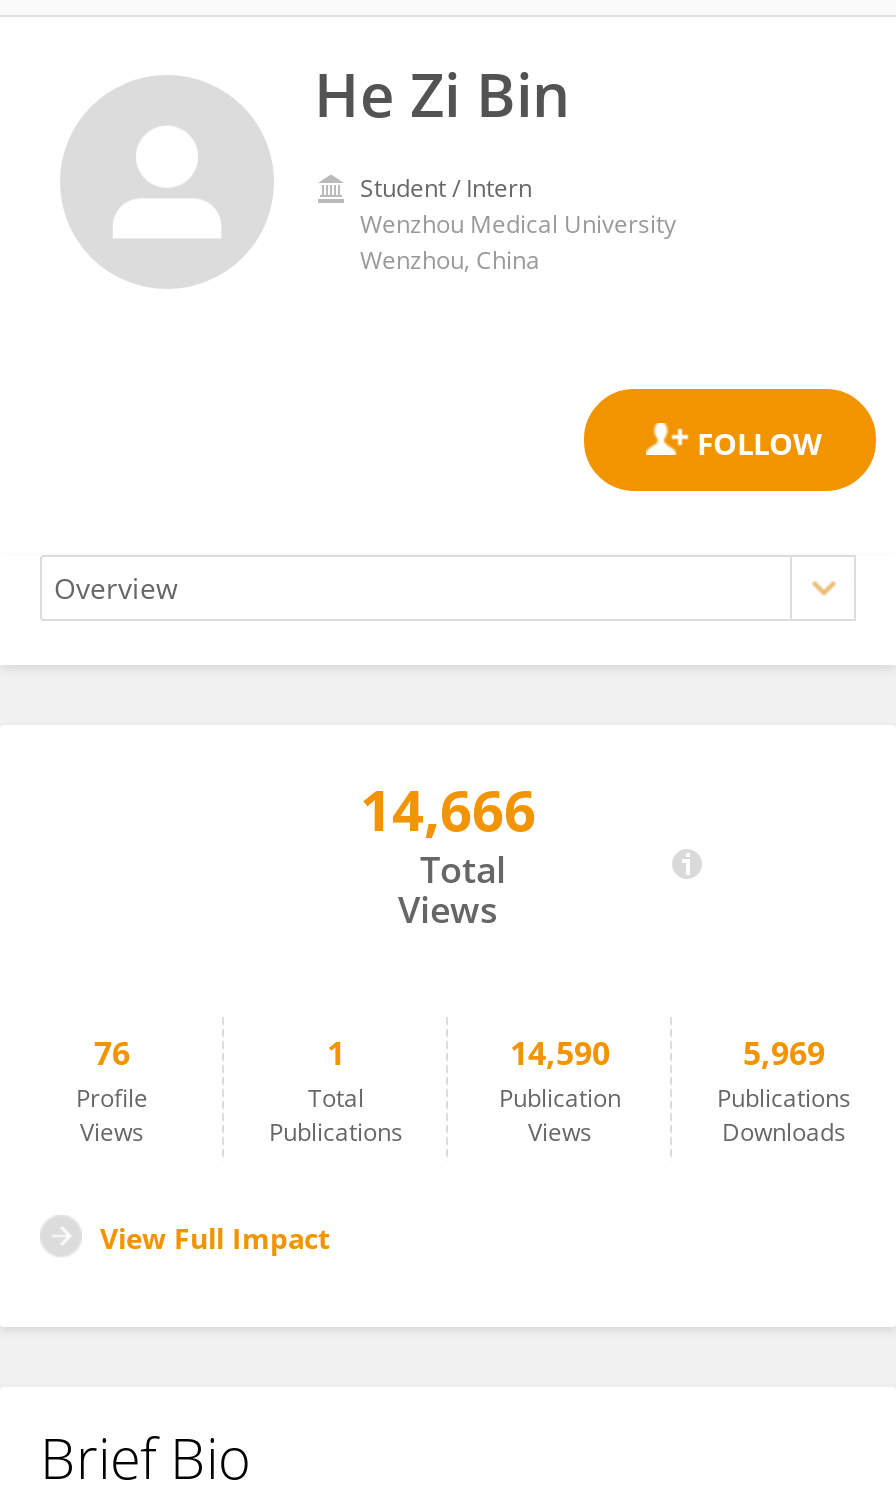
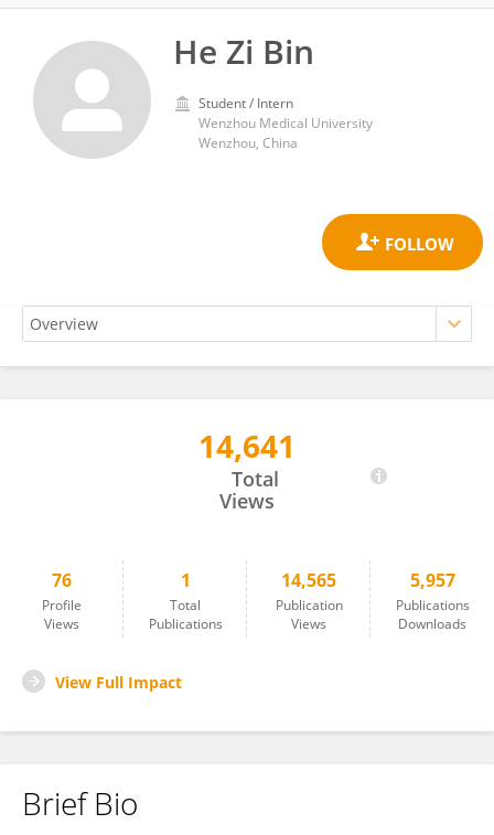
- 14,666
+ 14,641

- 14,590
+ 14,565

- 5,969
+ 5,957
